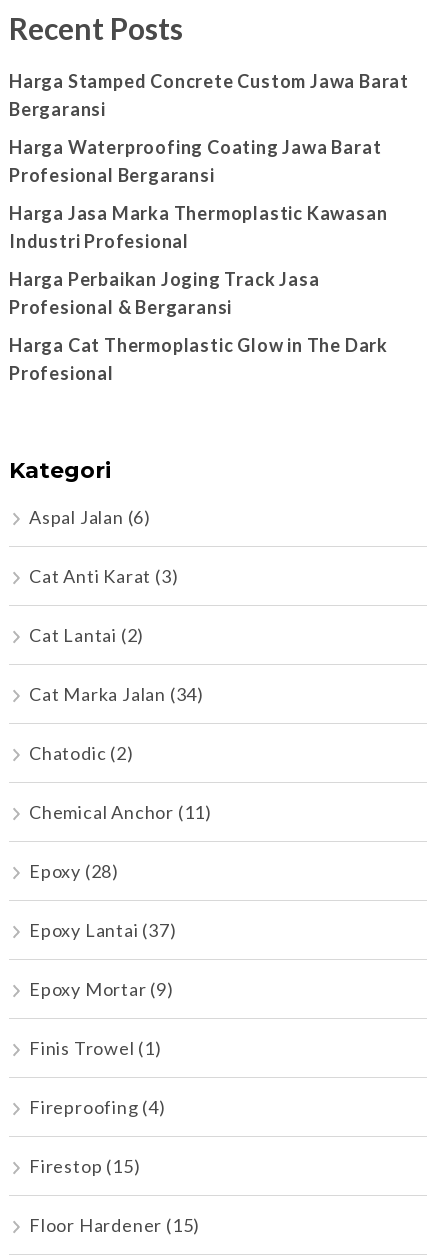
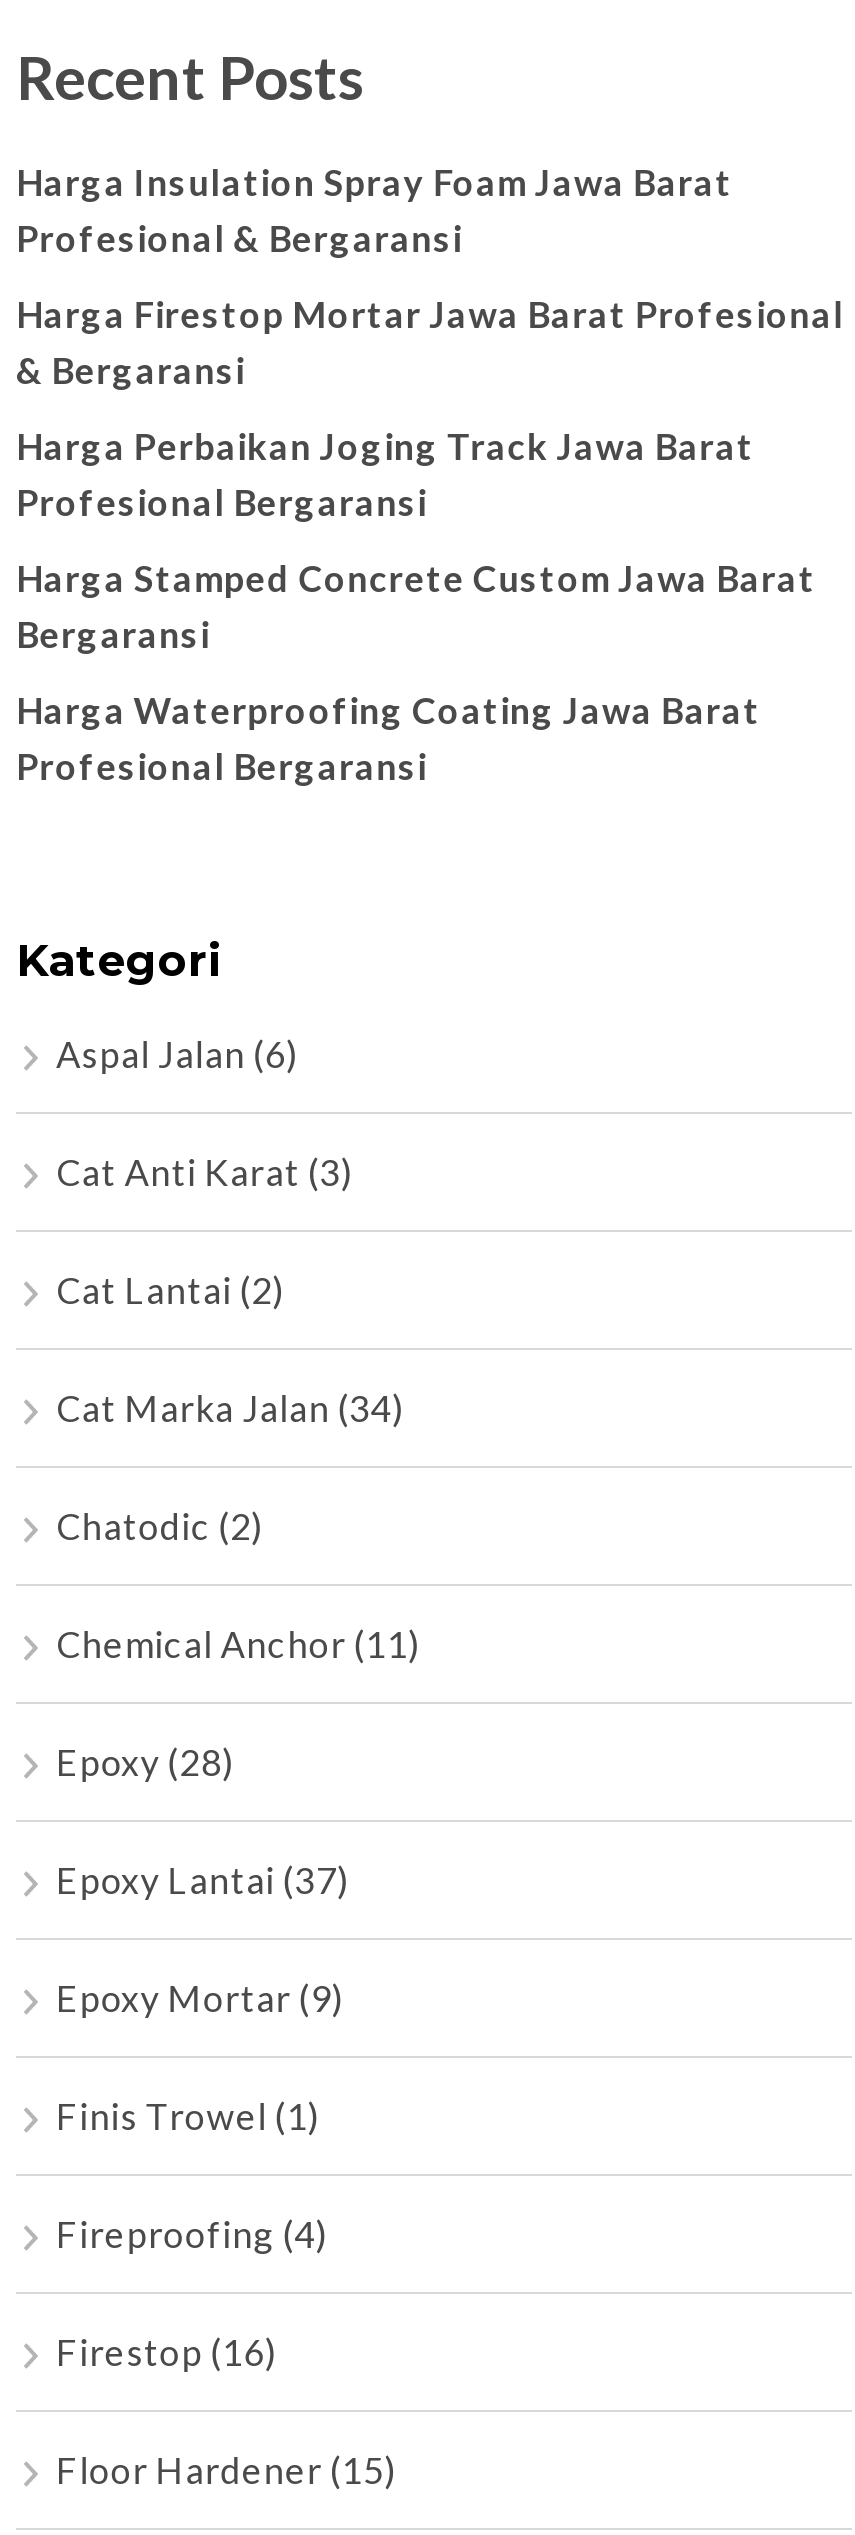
+ Harga Insulation Spray Foam Jawa Barat
+ Harga Firestop Mortar Jawa Barat Profesional
+ & Bergaransi
+ Harga Perbaikan Joging Track Jawa Barat
+ Profesional Bergaransi

moved down: Harga Stamped Concrete Custom Jawa Barat | Bergaransi | Harga Waterproofing Coating Jawa Barat | Profesional Bergaransi

- Harga Jasa Marka Thermoplastic Kawasan
- Industri Profesional
- Harga Perbaikan Joging Track Jasa
- Harga Cat Thermoplastic Glow in The Dark
- Profesional

moved up: Profesional & Bergaransi

- Firestop (15)
+ Firestop (16)
